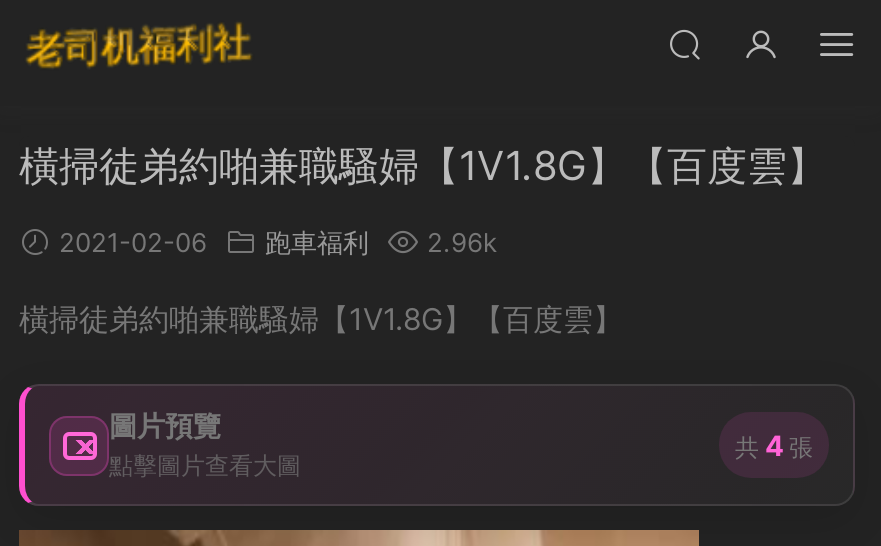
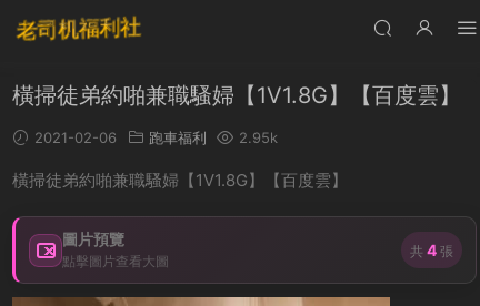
- 2021-02-06 跑車福利 2.96k
+ 2021-02-06 跑車福利 2.95k
